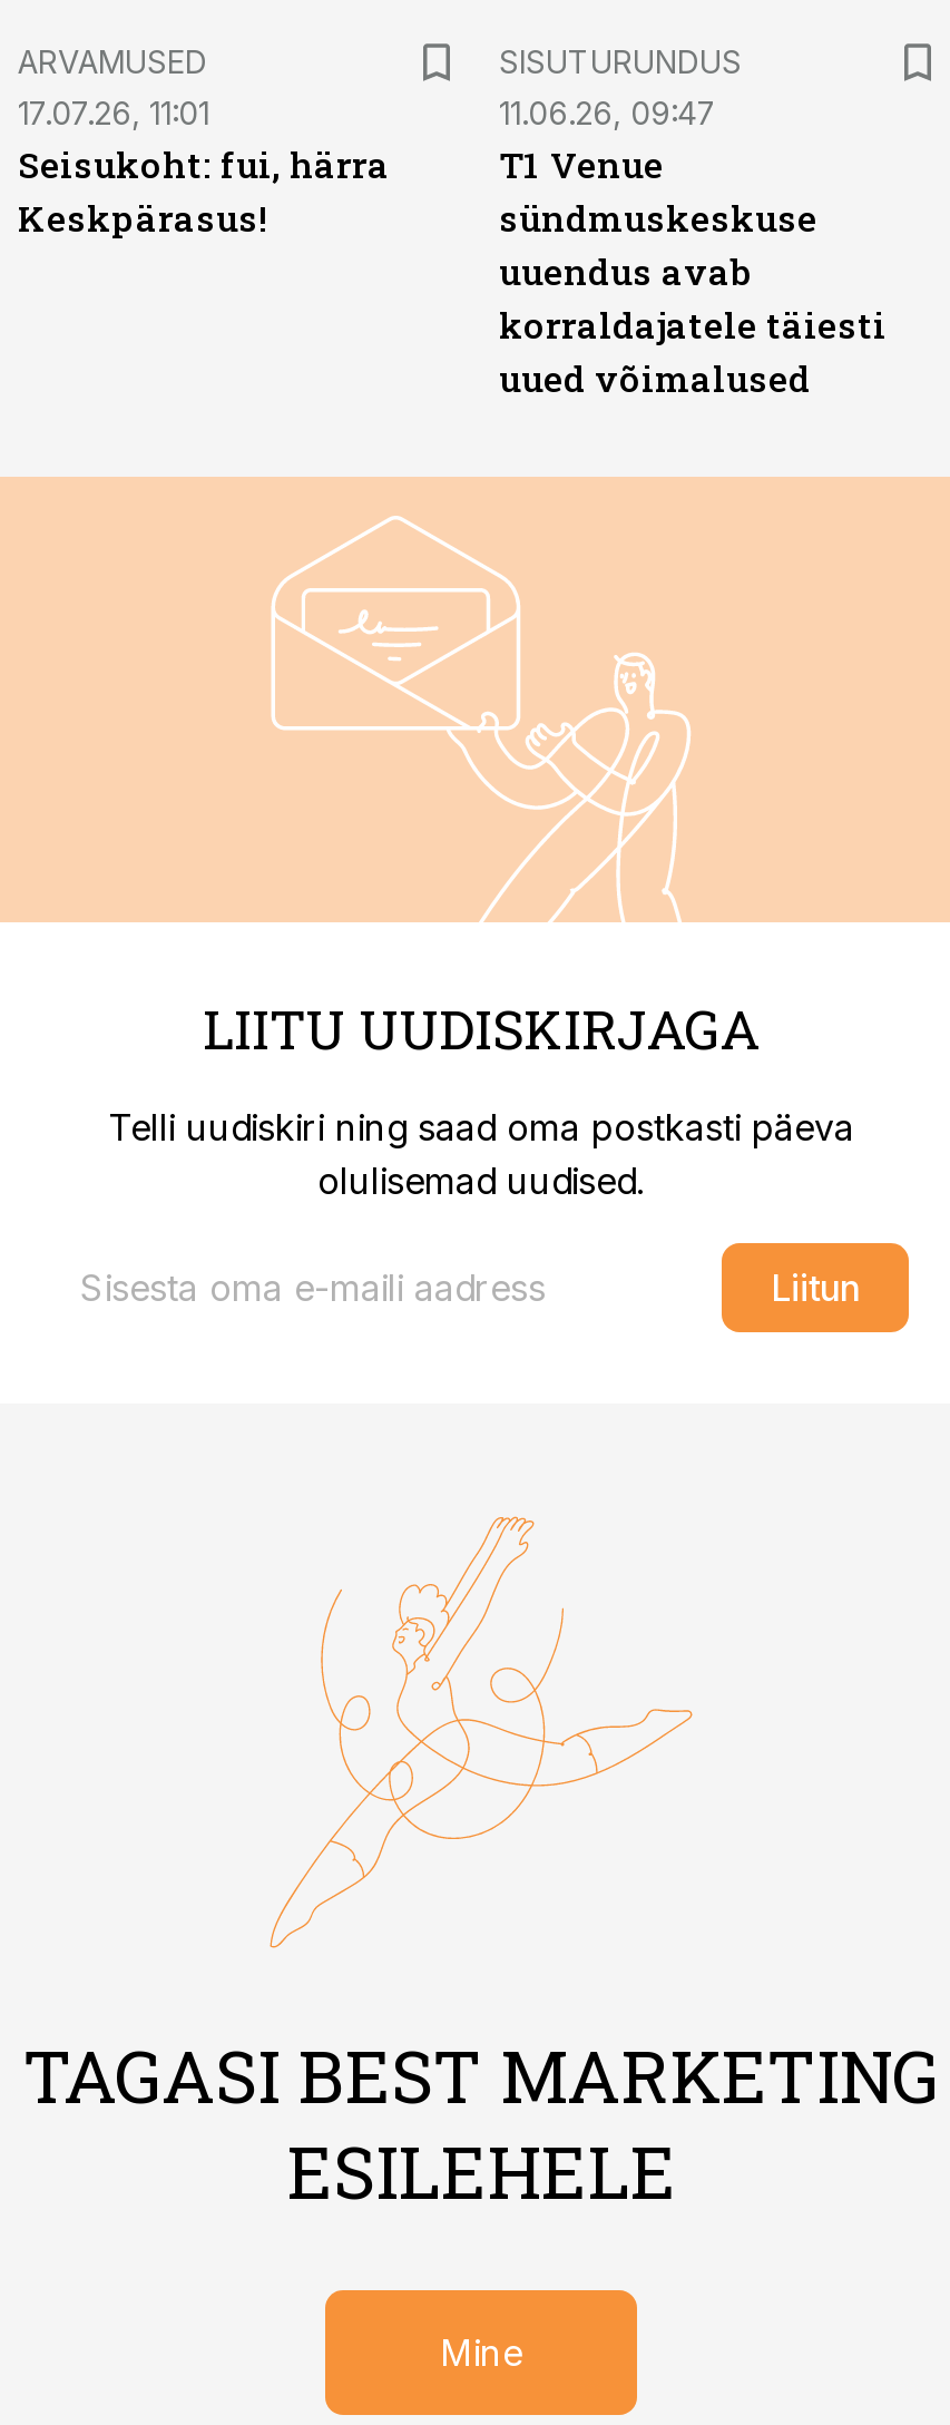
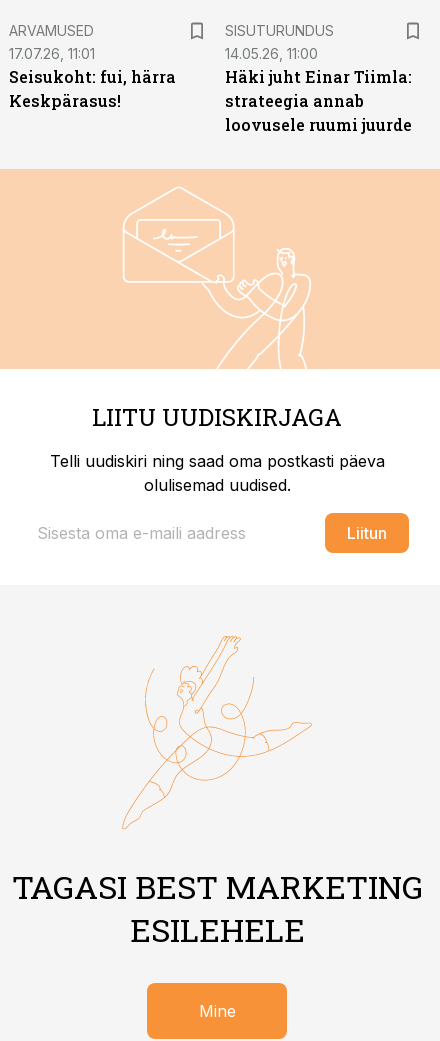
- 11.06.26, 09:47
- T1 Venue
- sündmuskeskuse
- uuendus avab
- korraldajatele täiesti
- uued võimalused
+ 14.05.26, 11:00
+ Häki juht Einar Tiimla:
+ strateegia annab
+ loovusele ruumi juurde
